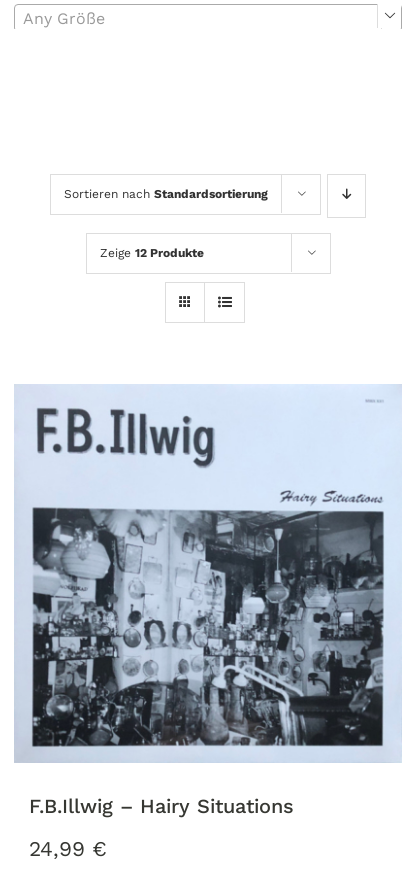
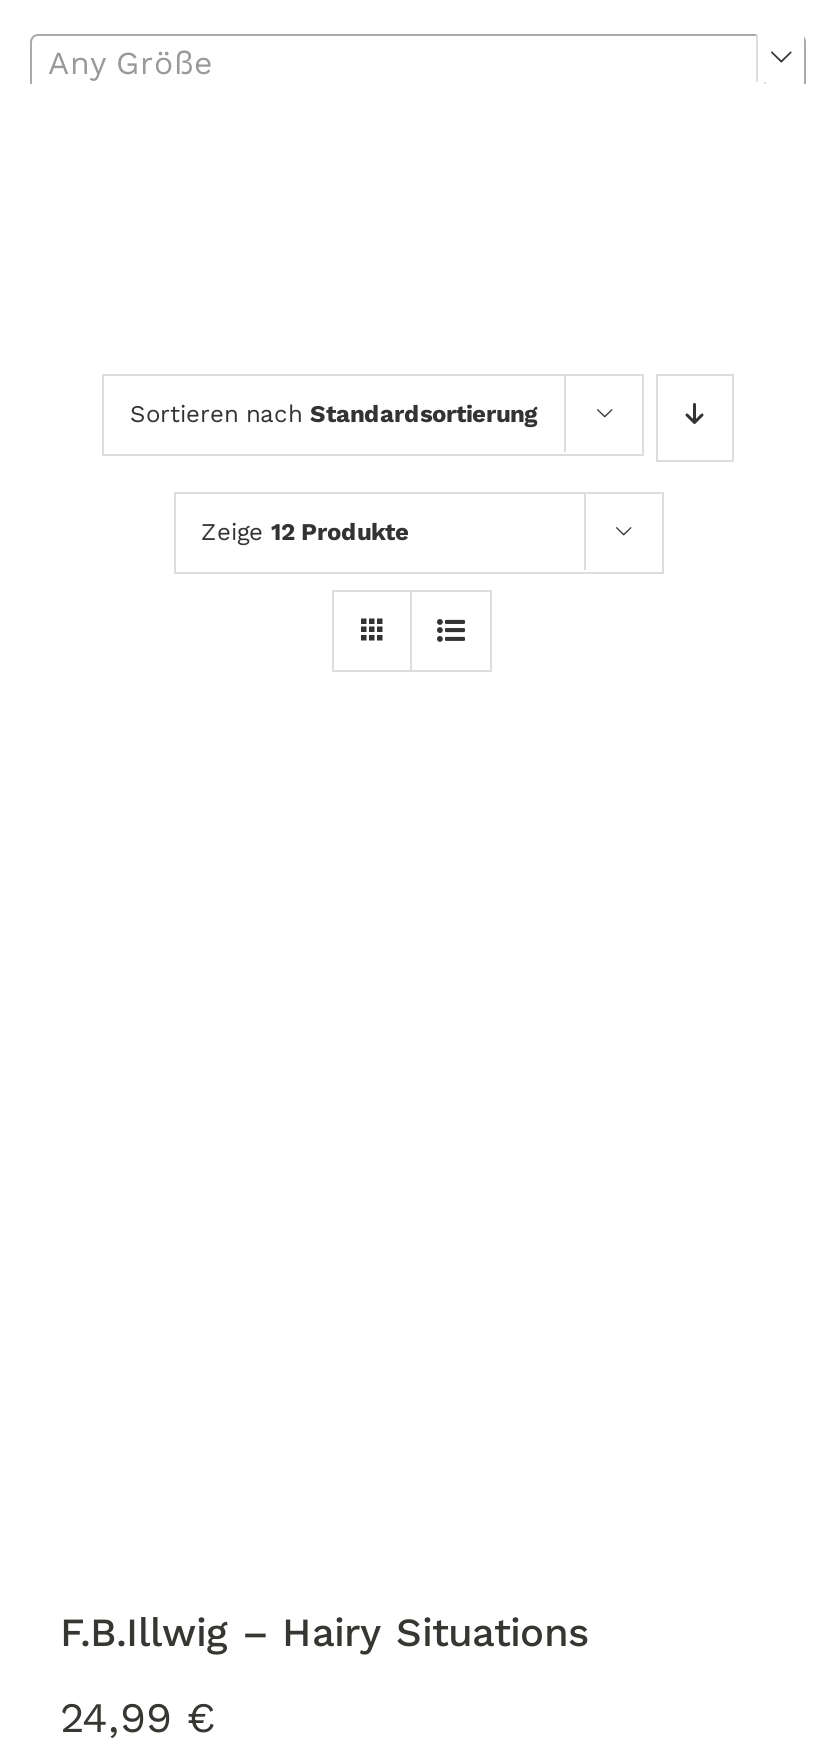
- [image]
